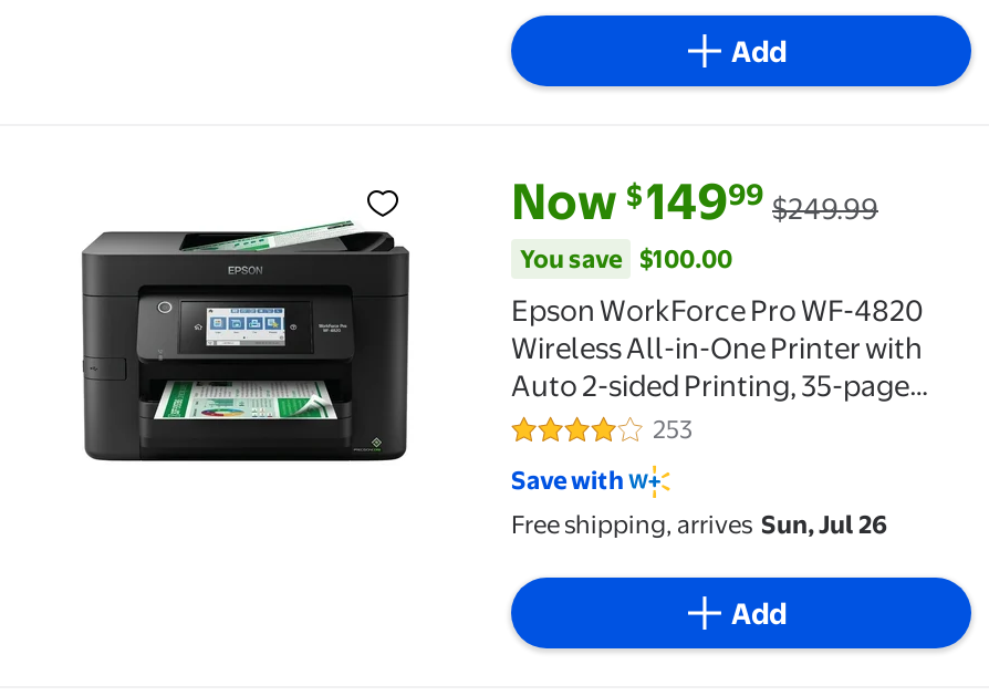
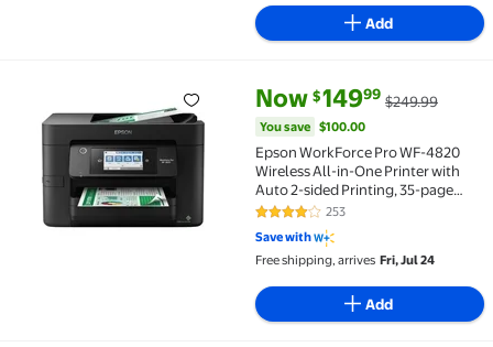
- Free shipping, arrives Sun, Jul 26
+ Free shipping, arrives Fri, Jul 24
